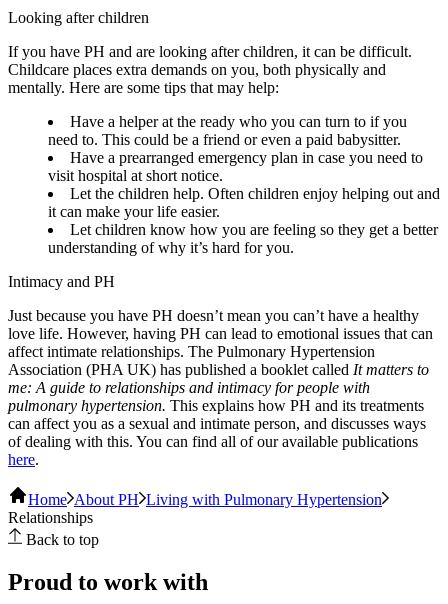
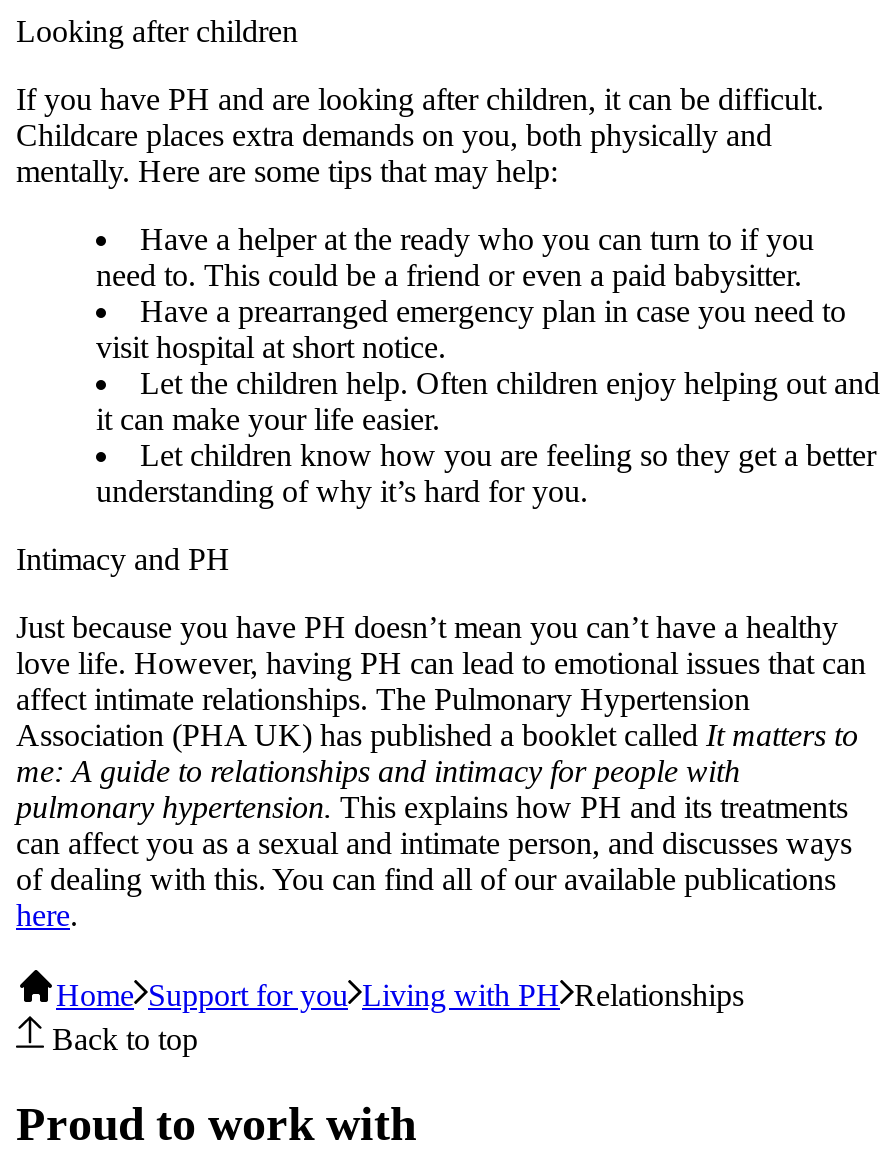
- Home About PH Living with Pulmonary Hypertension
- Relationships
+ Home Support for you Living with PH Relationships
